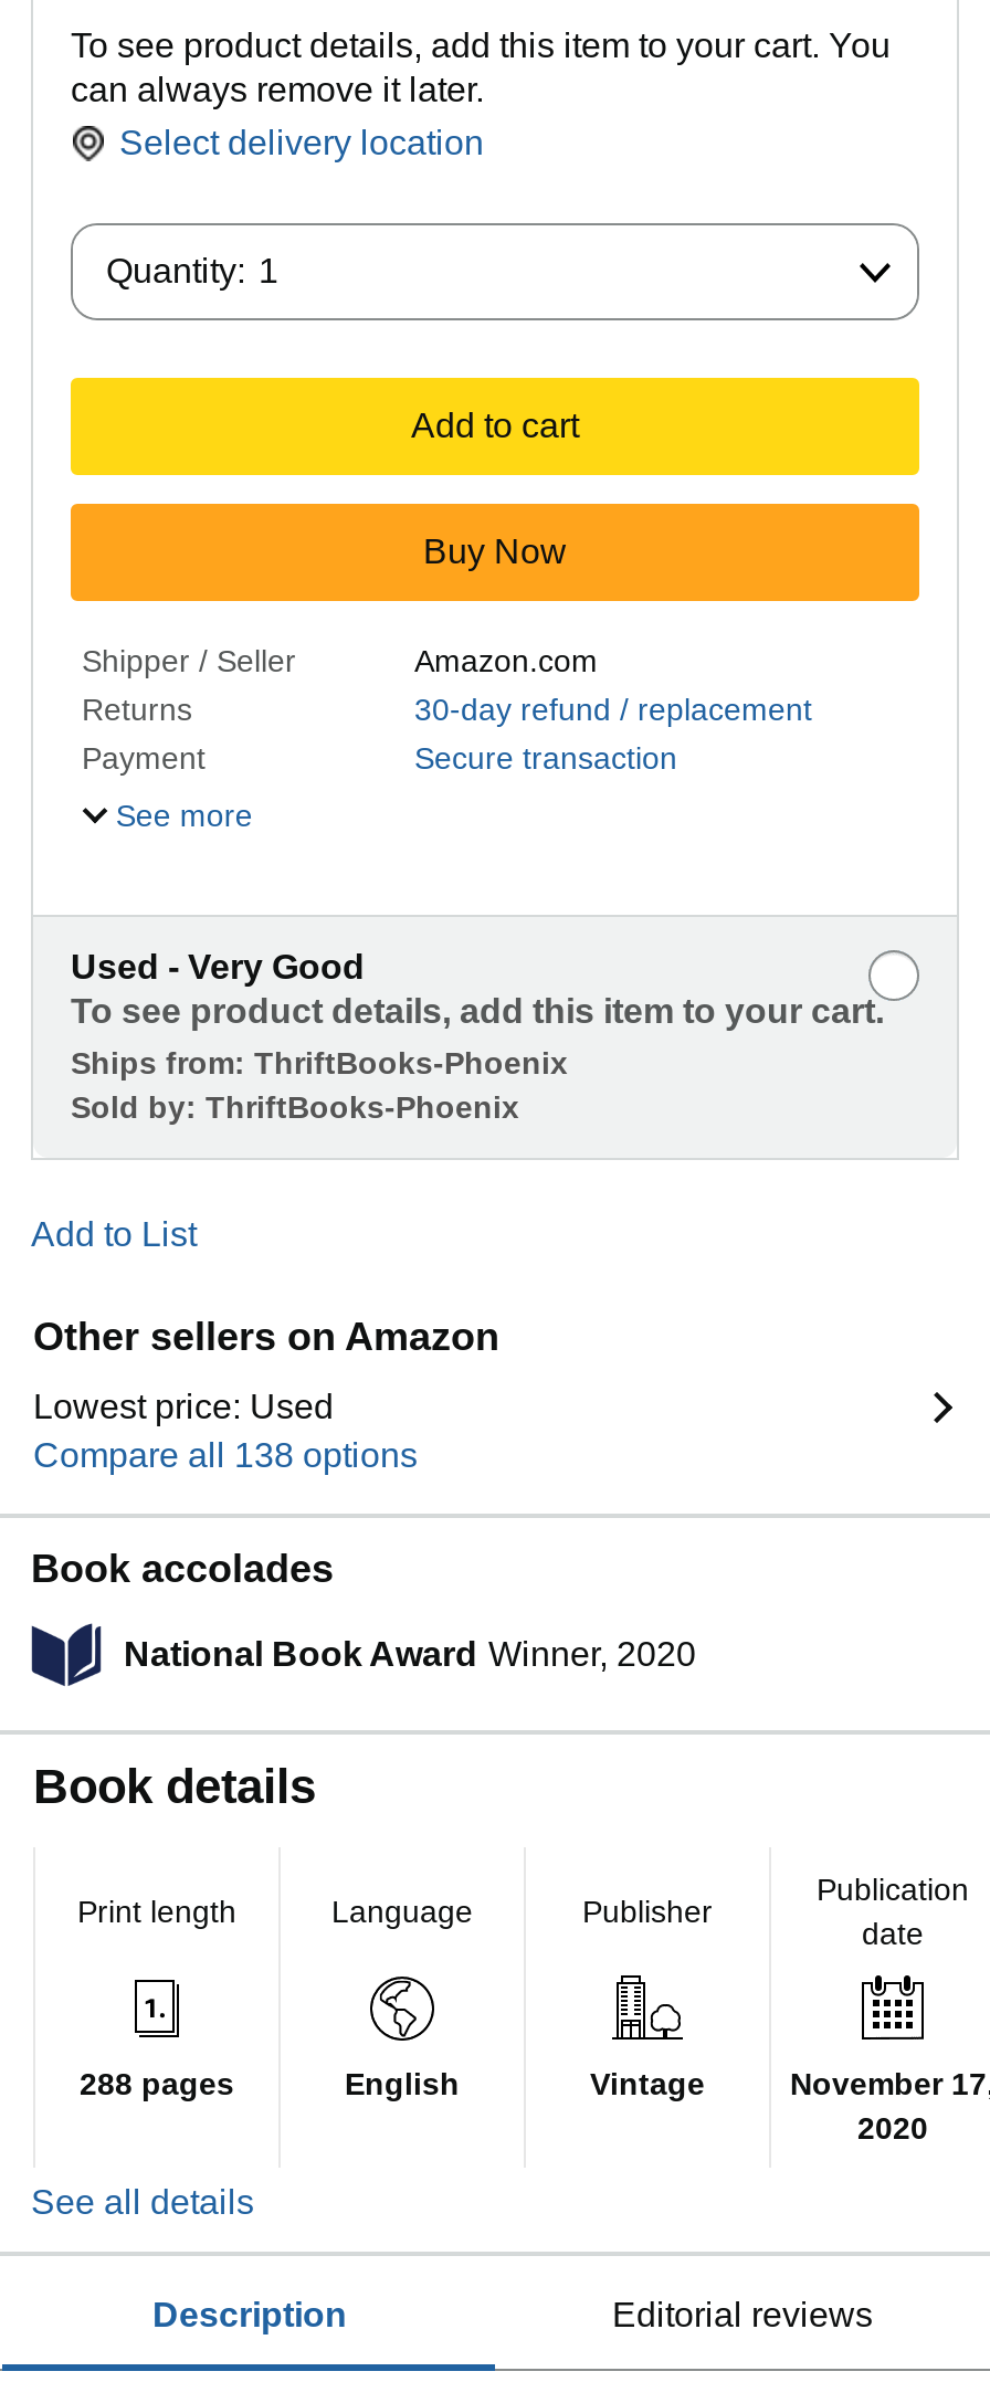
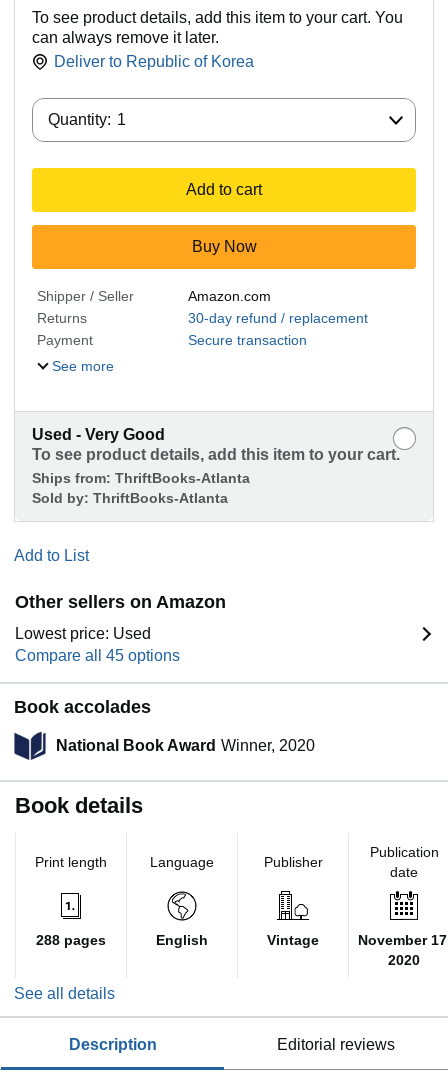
- Select delivery location
+ Deliver to Republic of Korea

- Ships from: ThriftBooks-Phoenix
+ Ships from: ThriftBooks-Atlanta

- Sold by: ThriftBooks-Phoenix
+ Sold by: ThriftBooks-Atlanta

- Compare all 138 options
+ Compare all 45 options
